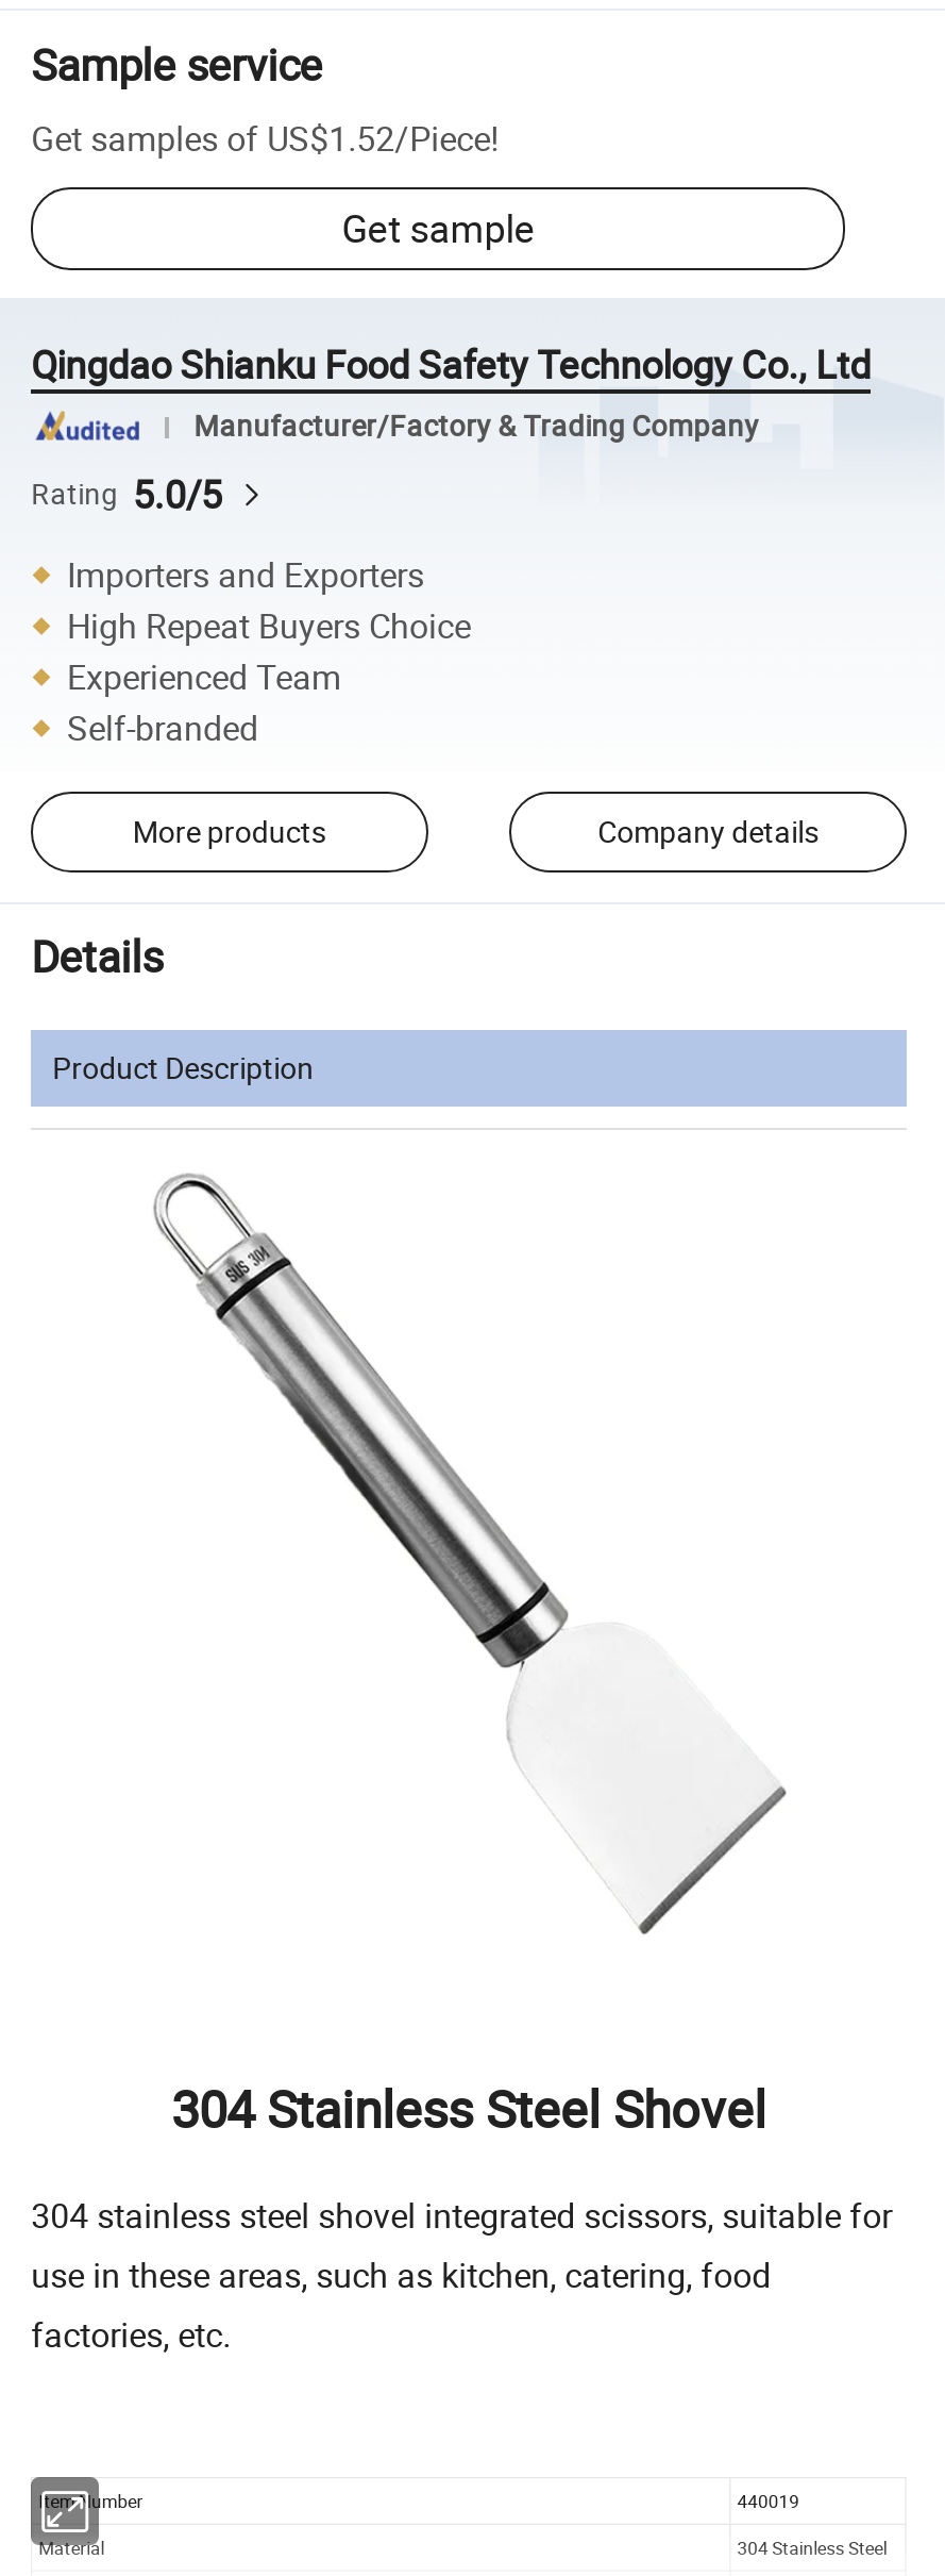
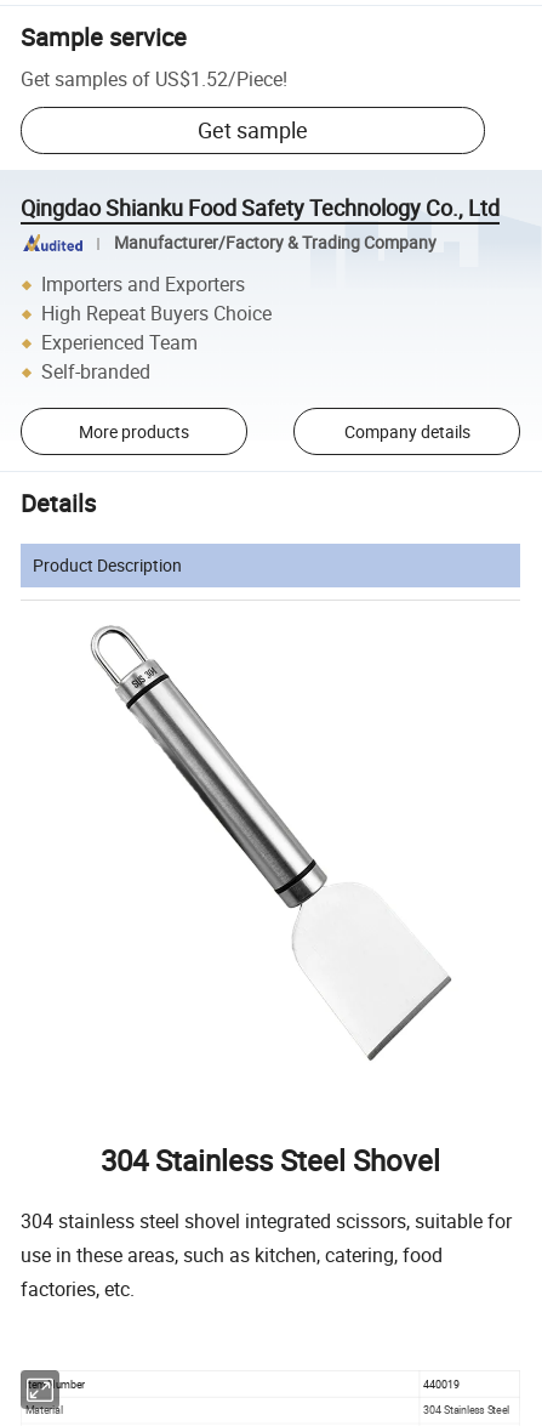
- Rating 5.0/5
